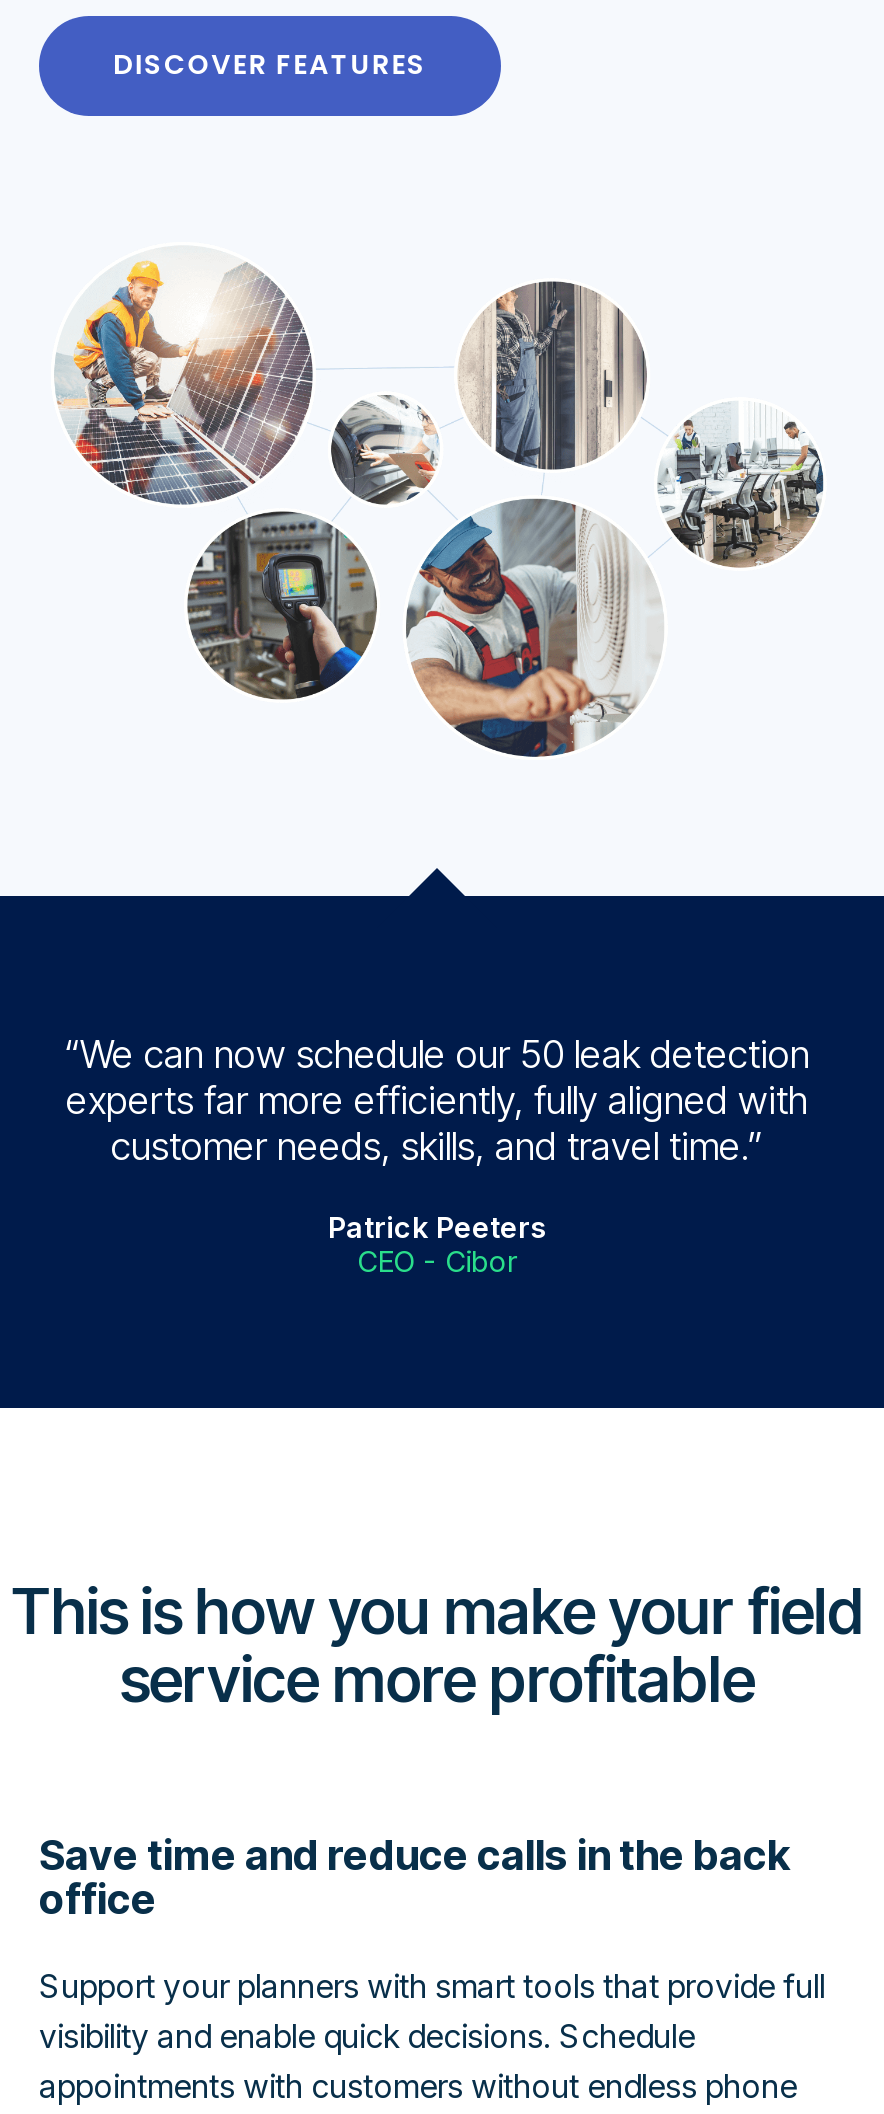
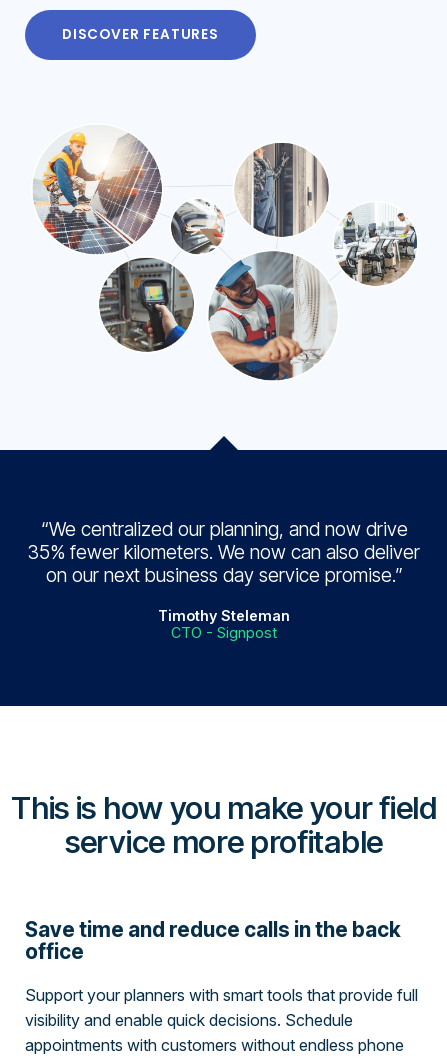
- “We can now schedule our 50 leak detection
- experts far more efficiently, fully aligned with
- customer needs, skills, and travel time.”
+ “We centralized our planning, and now drive
+ 35% fewer kilometers. We now can also deliver
+ on our next business day service promise.”

- Patrick Peeters
- CEO - Cibor
+ Timothy Steleman
+ CTO - Signpost
